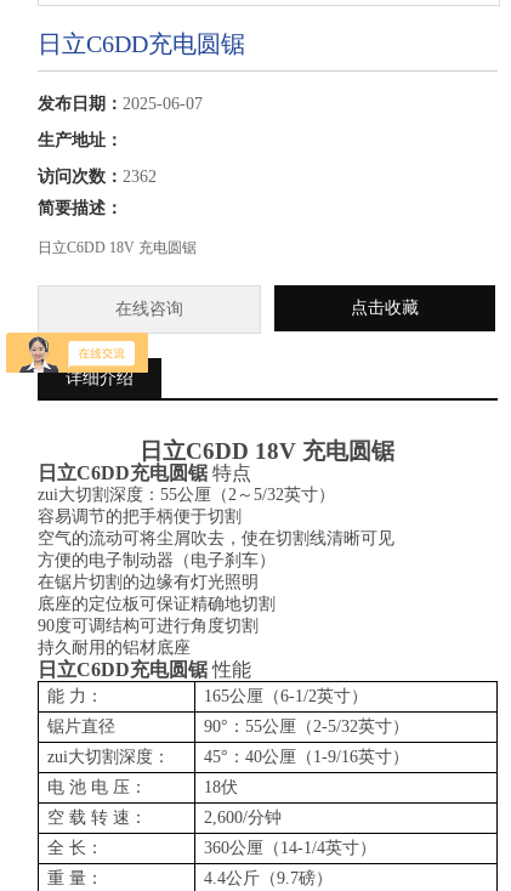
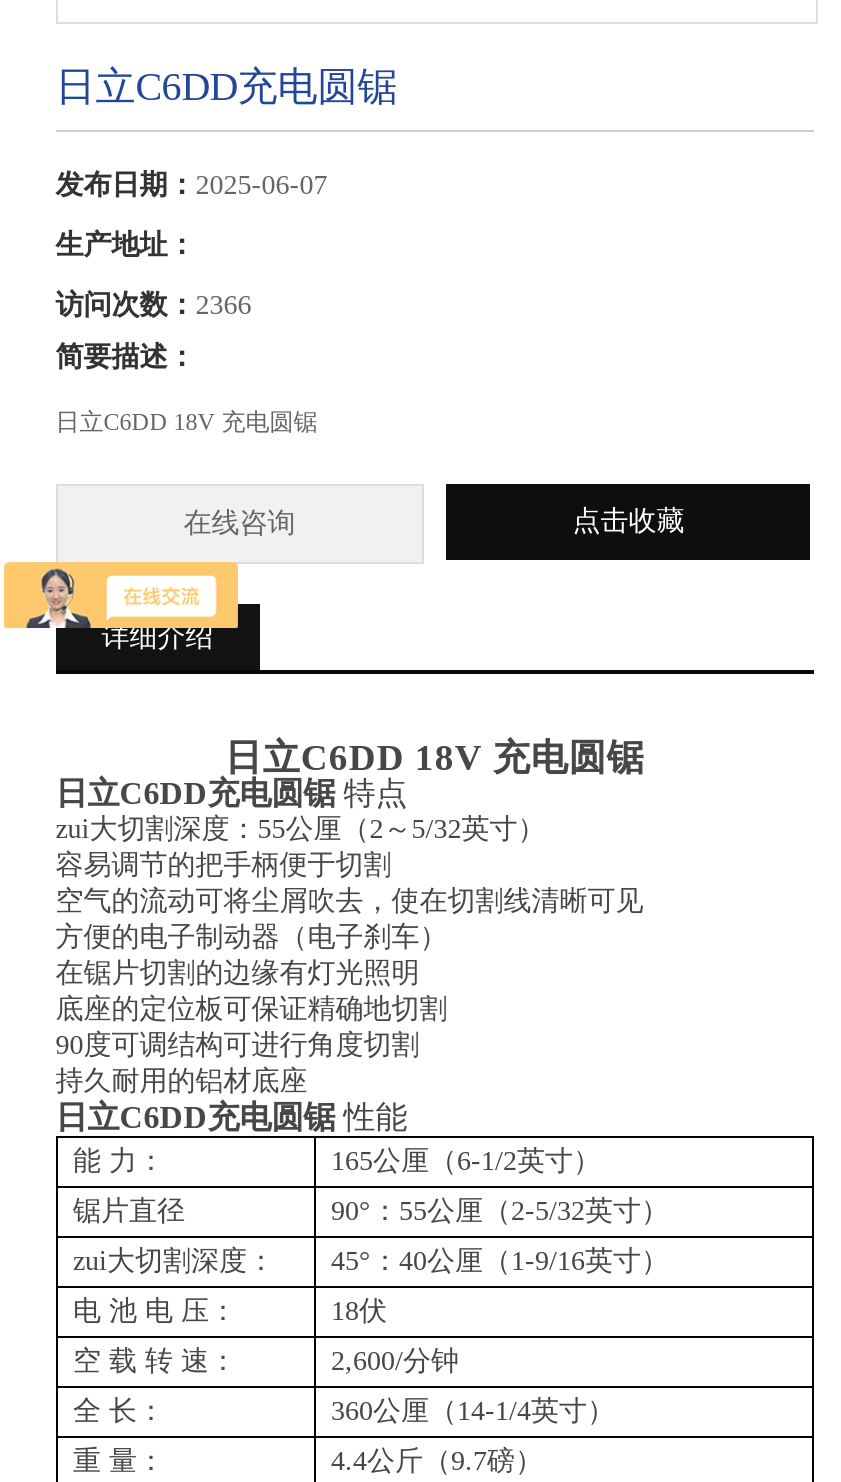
- 访问次数：2362
+ 访问次数：2366
